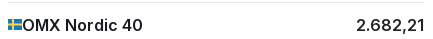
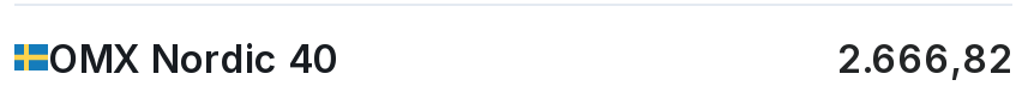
- 2.682,21
+ 2.666,82
